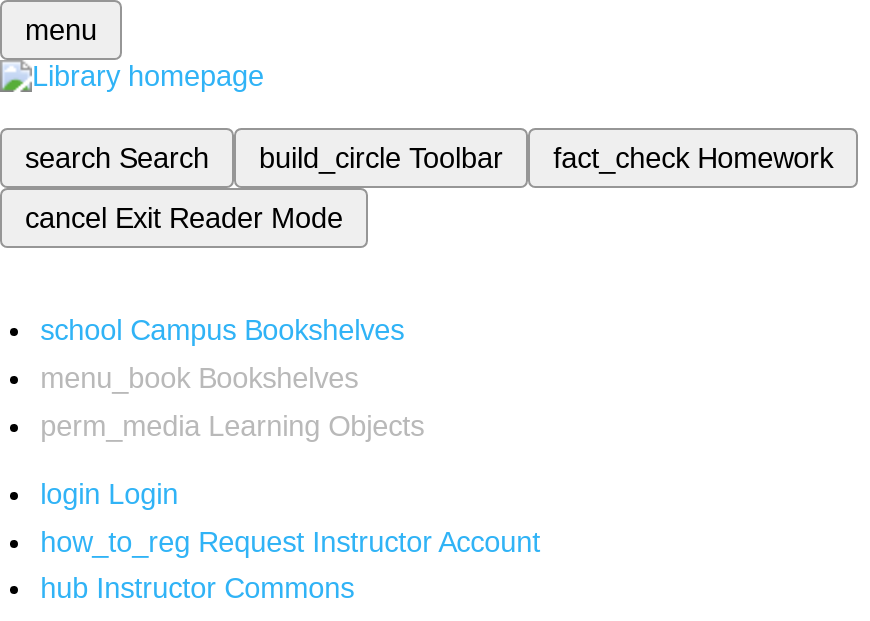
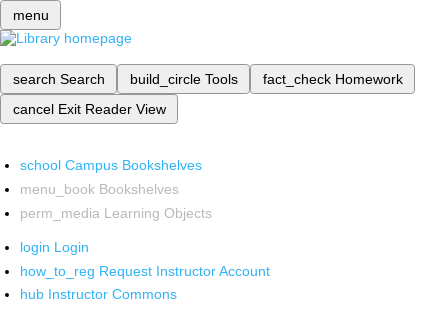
- build_circle Toolbar
+ build_circle Tools

- cancel Exit Reader Mode
+ cancel Exit Reader View
